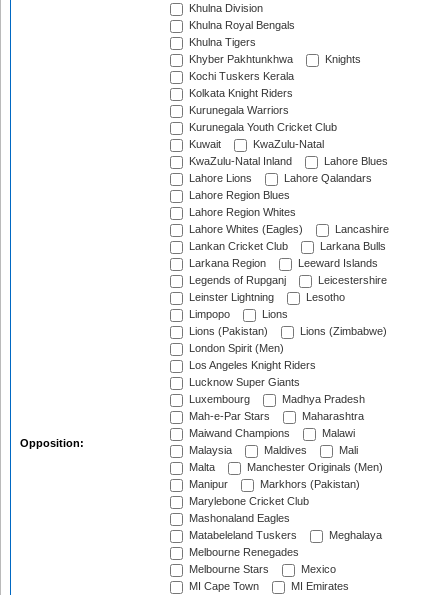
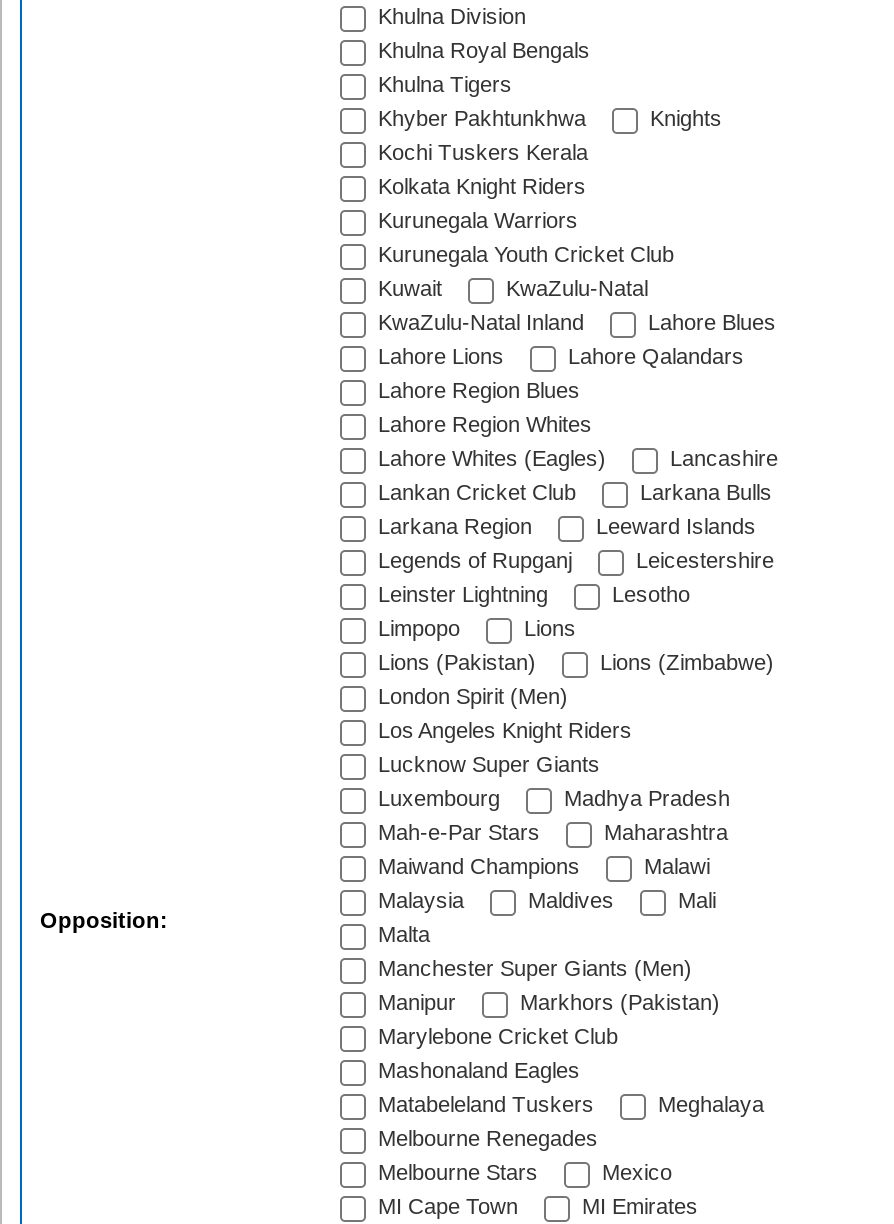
- Manchester Originals (Men)
+ Manchester Super Giants (Men)
